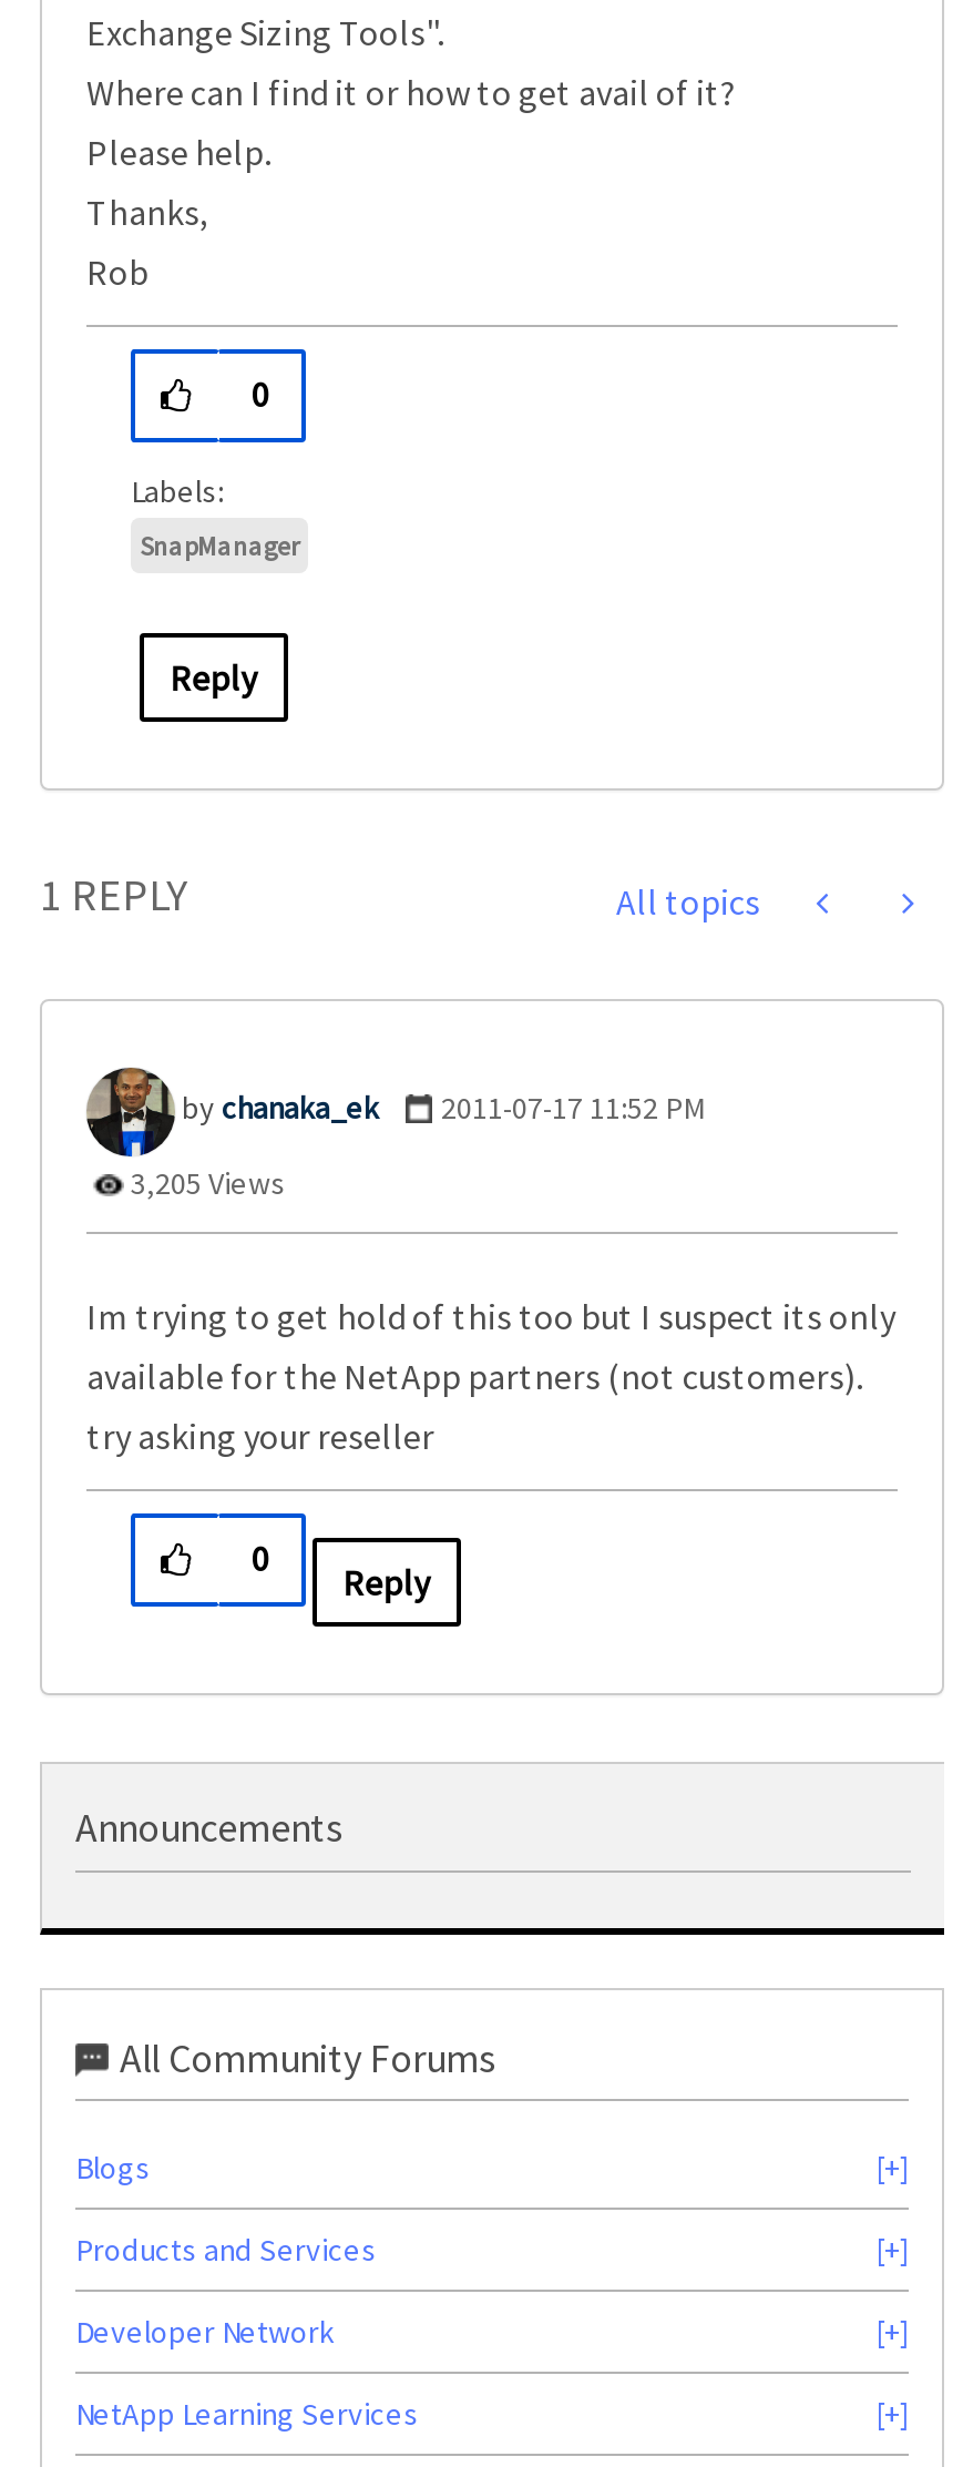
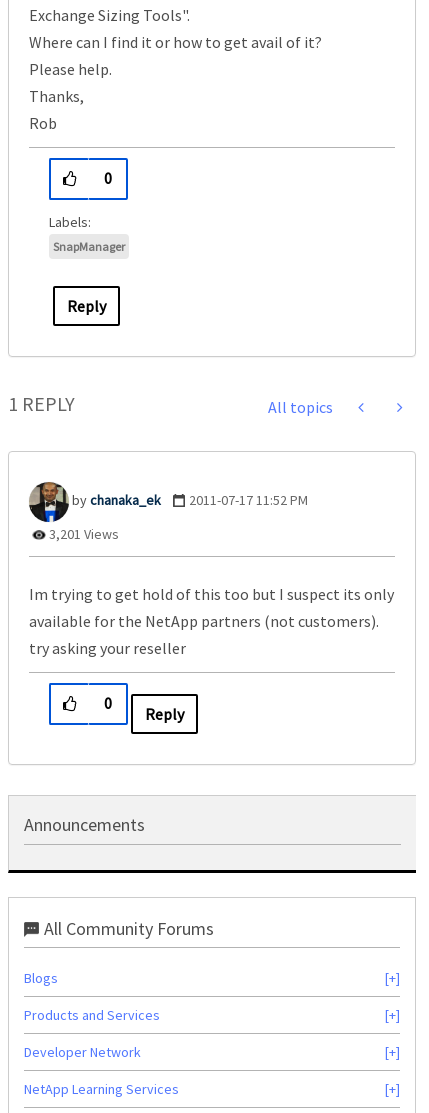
- 3,205 Views
+ 3,201 Views
